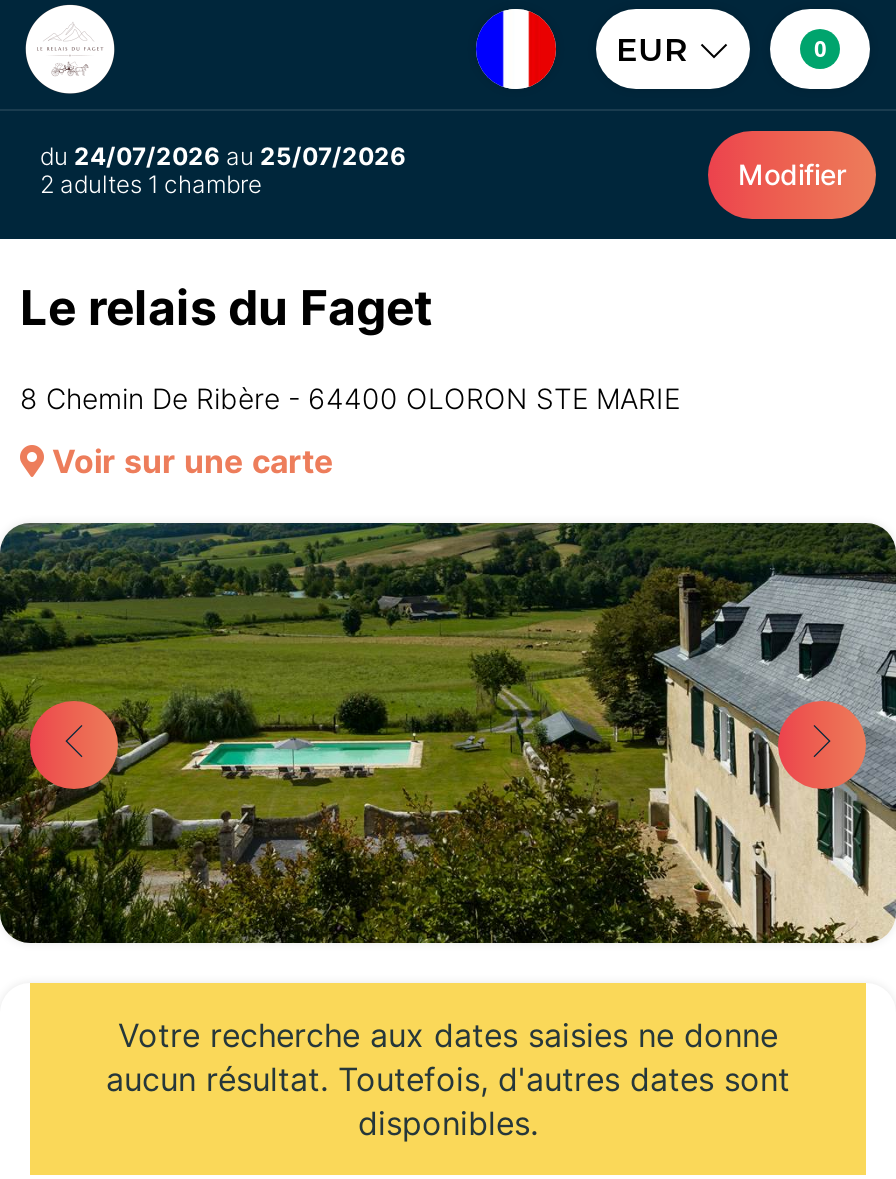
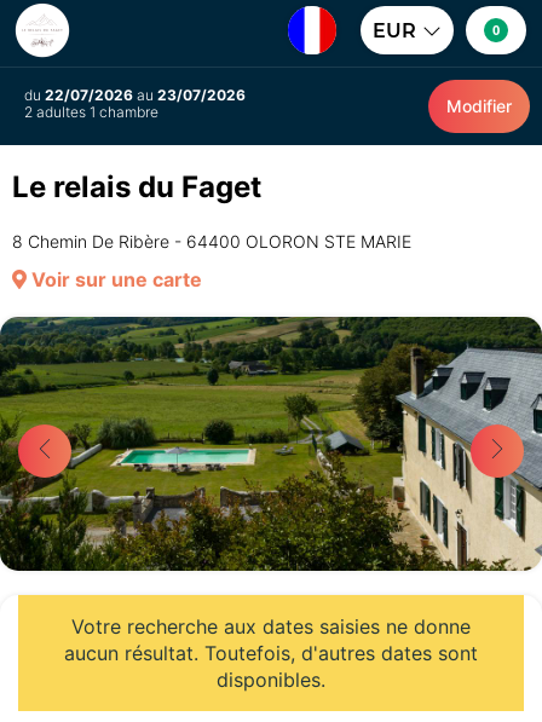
- du 24/07/2026 au 25/07/2026
+ du 22/07/2026 au 23/07/2026
